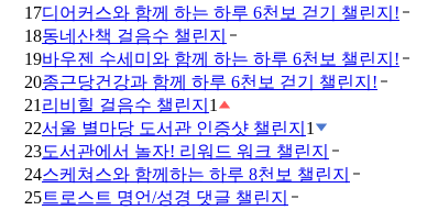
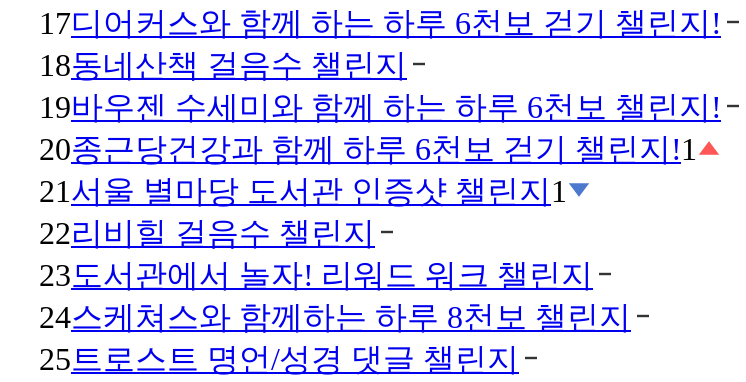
- 20종근당건강과 함께 하루 6천보 걷기 챌린지!
- 21리비힐 걸음수 챌린지 1
- 22서울 별마당 도서관 인증샷 챌린지 1
+ 20종근당건강과 함께 하루 6천보 걷기 챌린지! 1
+ 21 서울 별마당 도서관 인증샷 챌린지 1
+ 22리비힐 걸음수 챌린지
